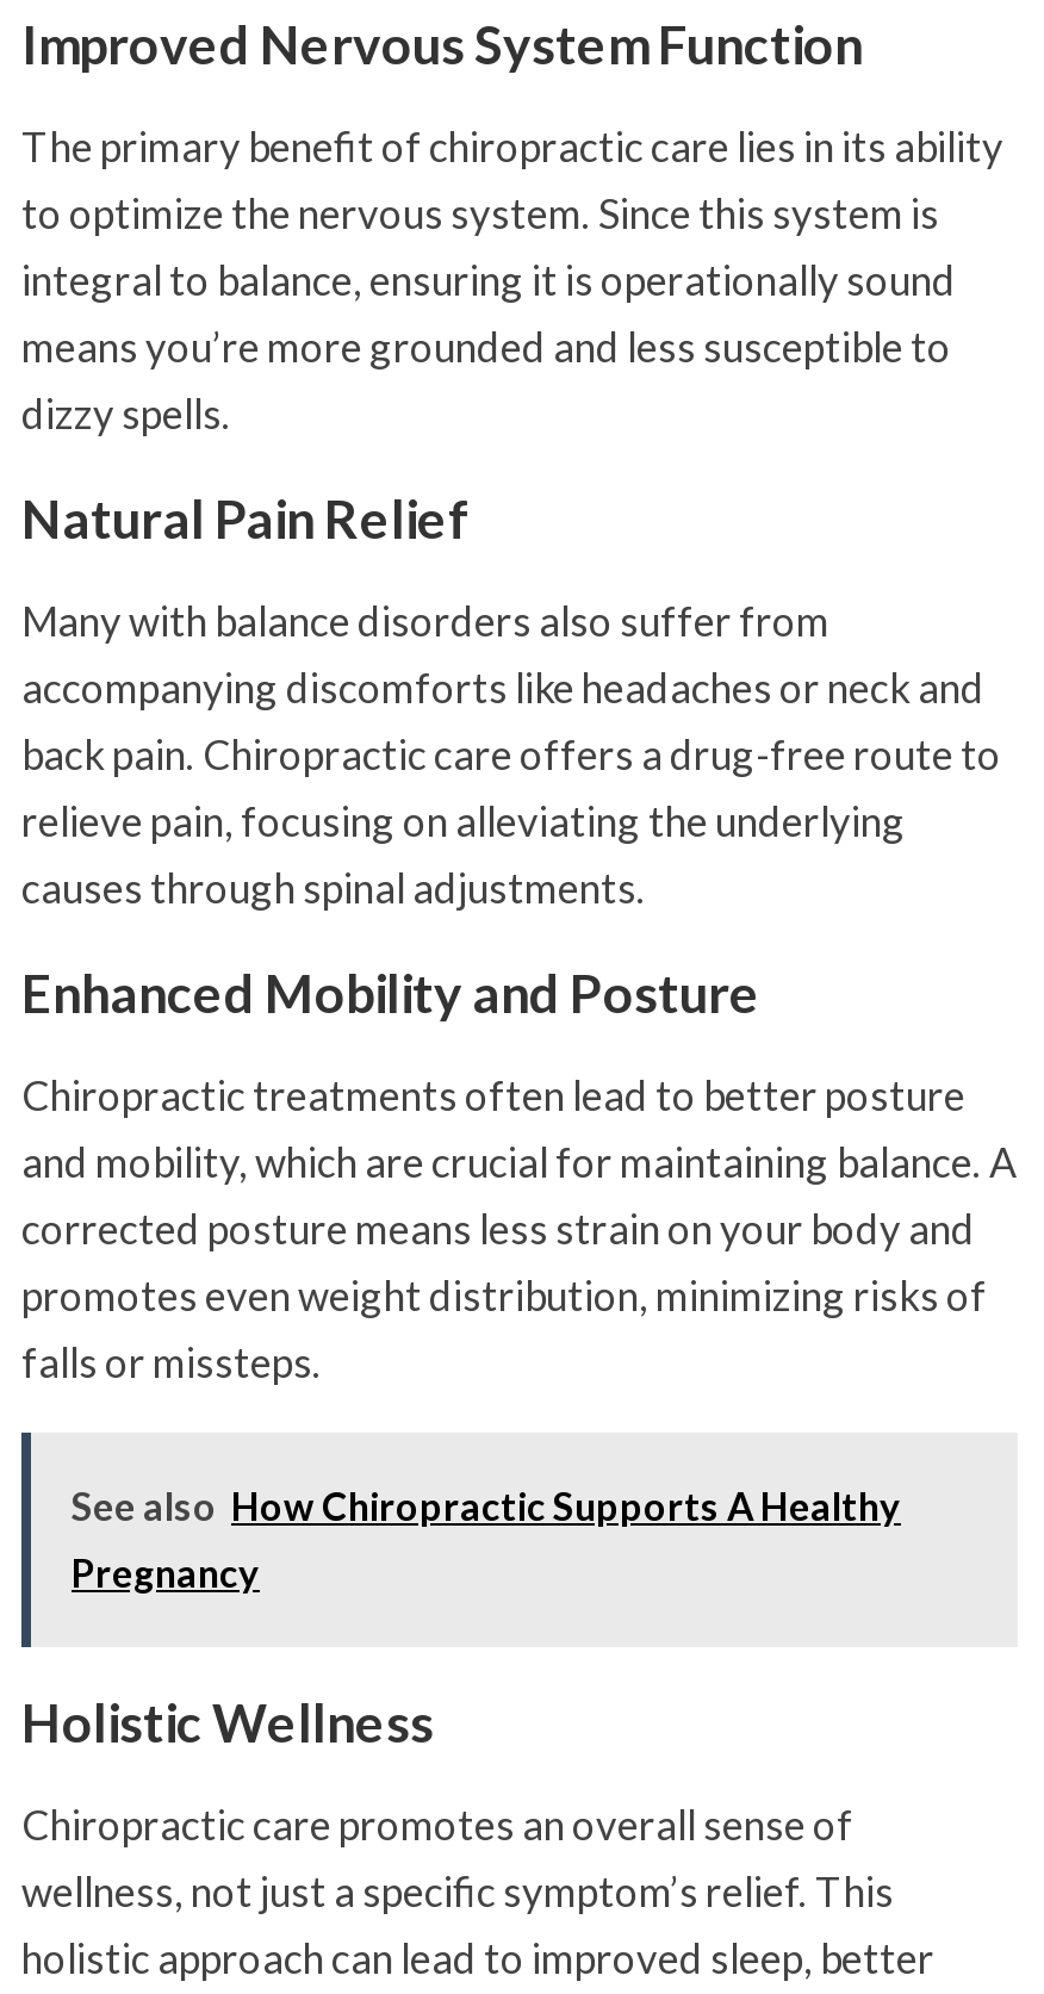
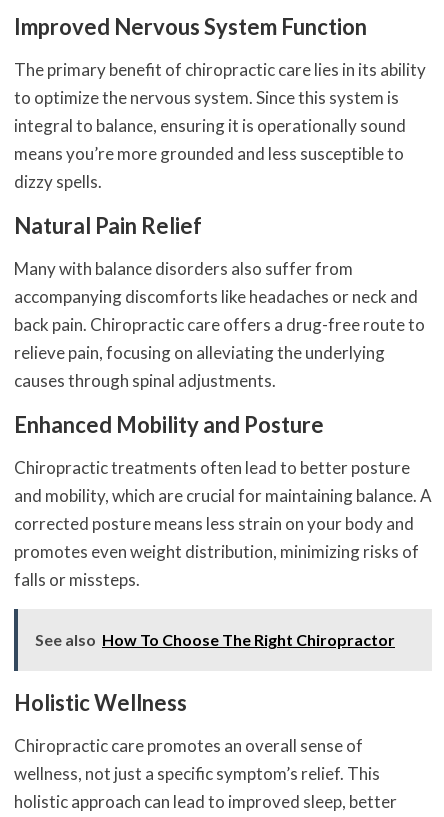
- See also How Chiropractic Supports A Healthy
- Pregnancy
+ See also How To Choose The Right Chiropractor
